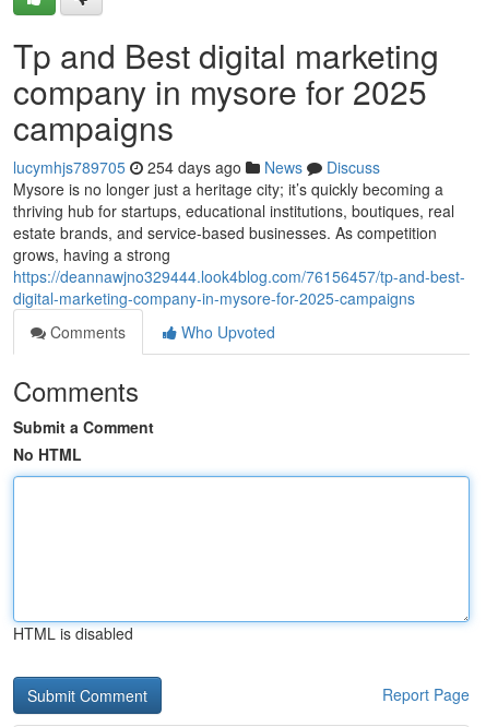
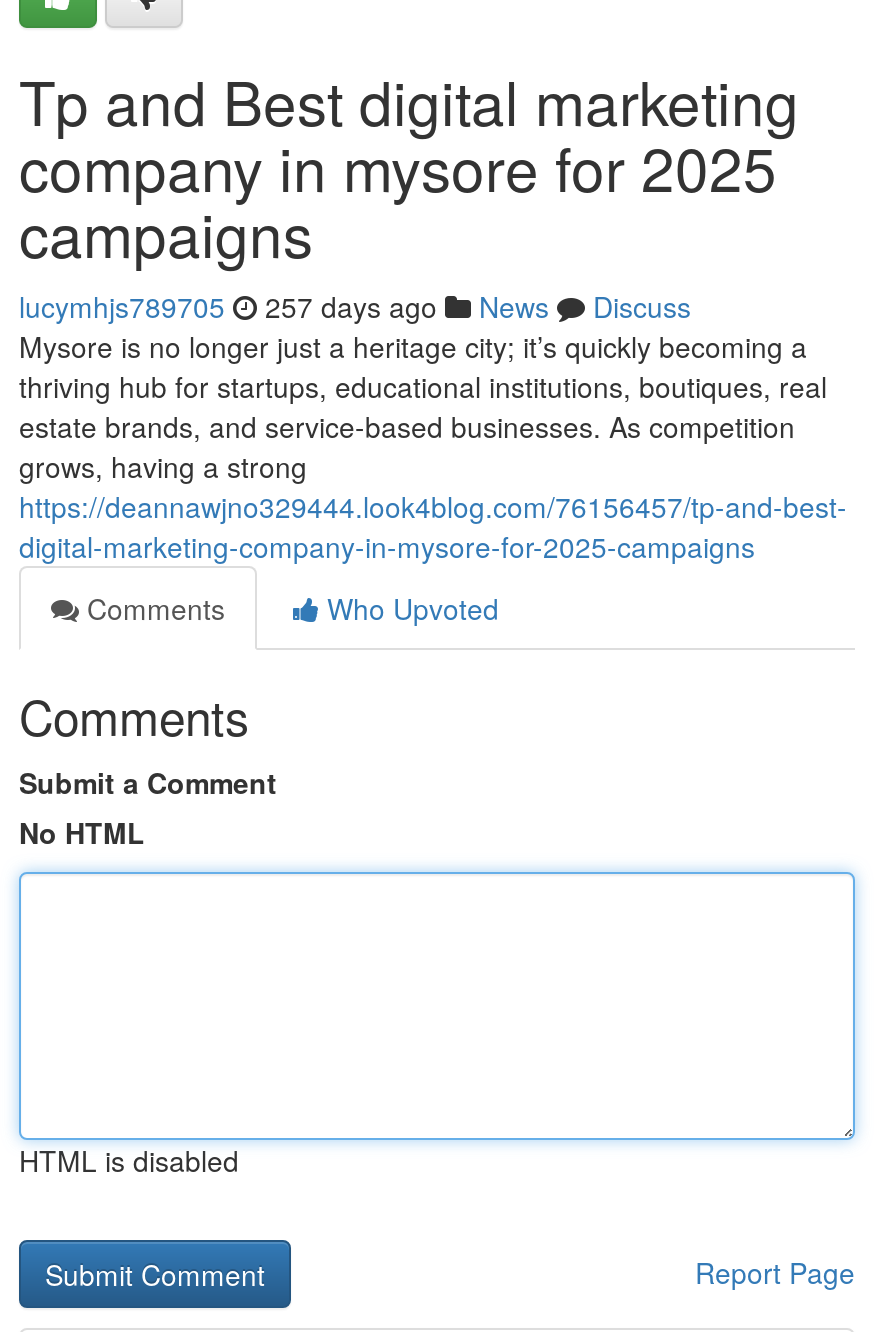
- lucymhjs789705 254 days ago News Discuss
+ lucymhjs789705 257 days ago News Discuss
